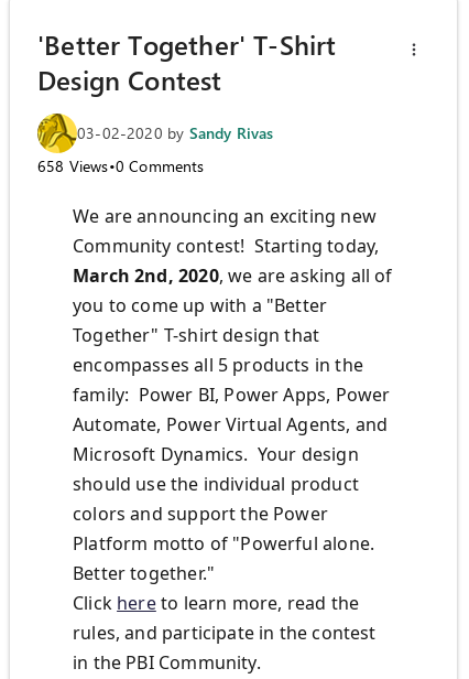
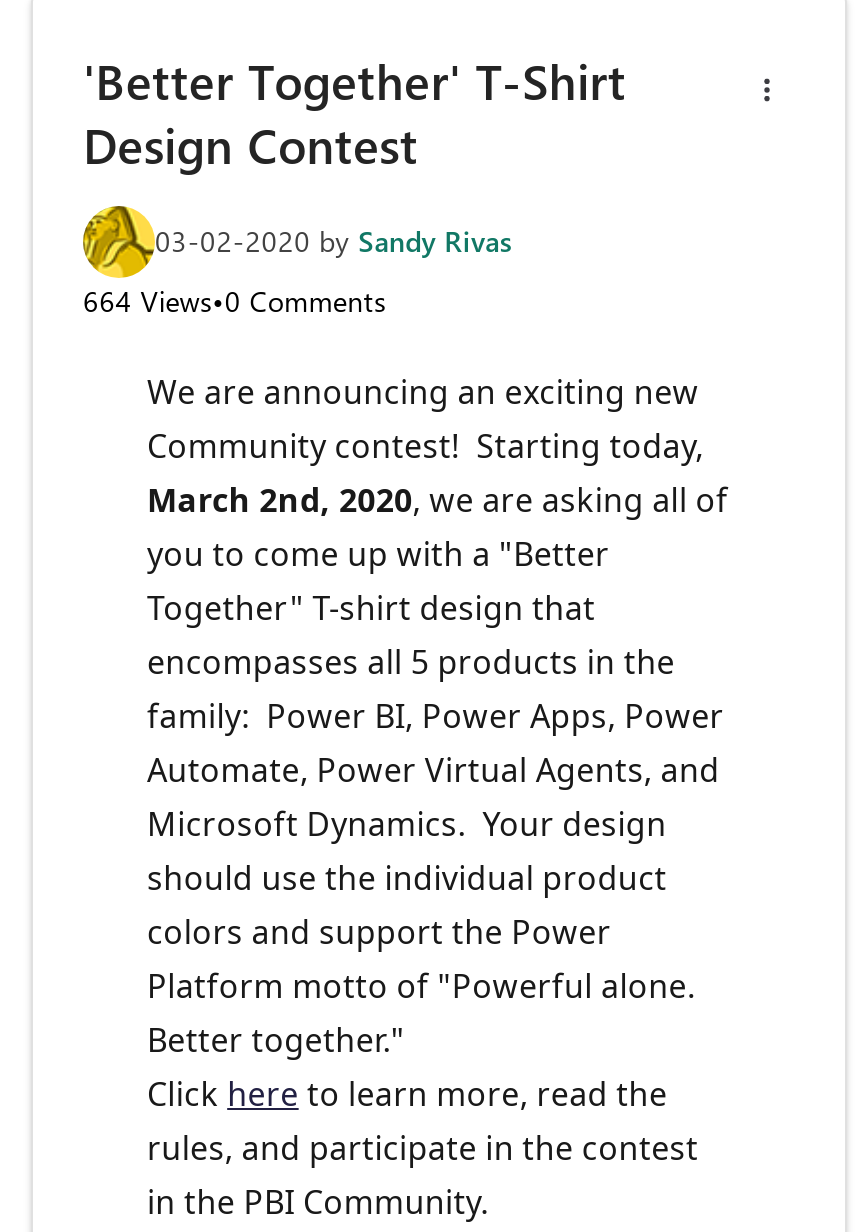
- 658 Views•0 Comments
+ 664 Views•0 Comments
